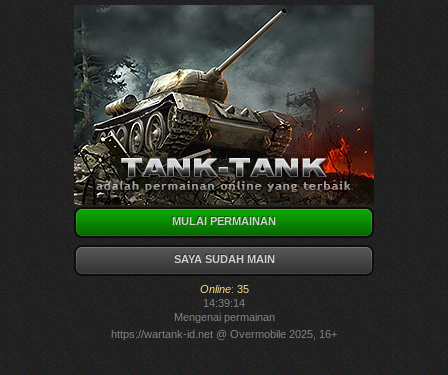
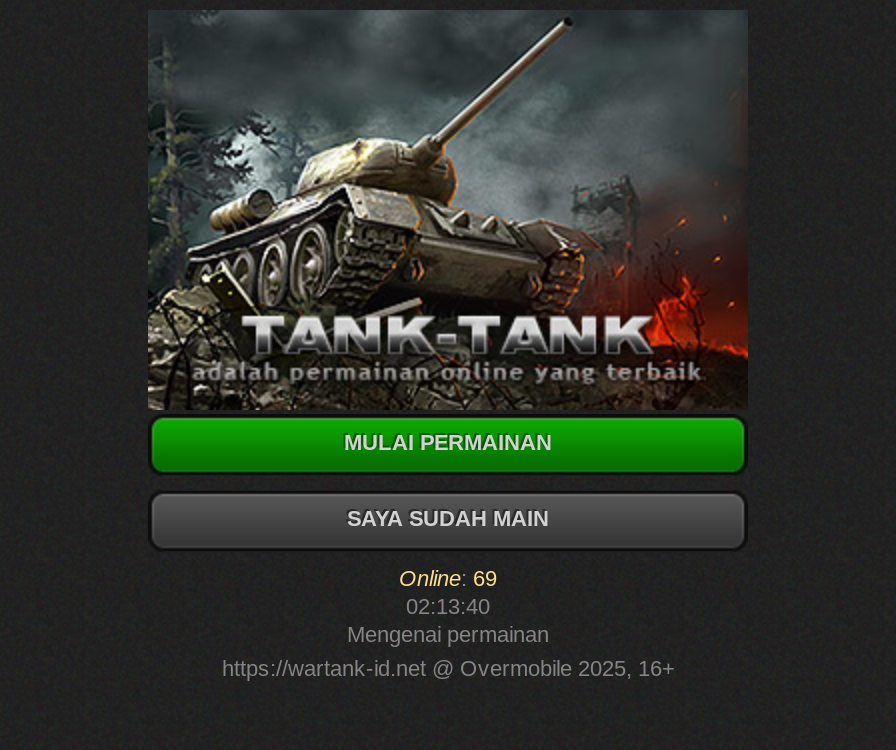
- Online: 35
+ Online: 69

- 14:39:14
+ 02:13:40
